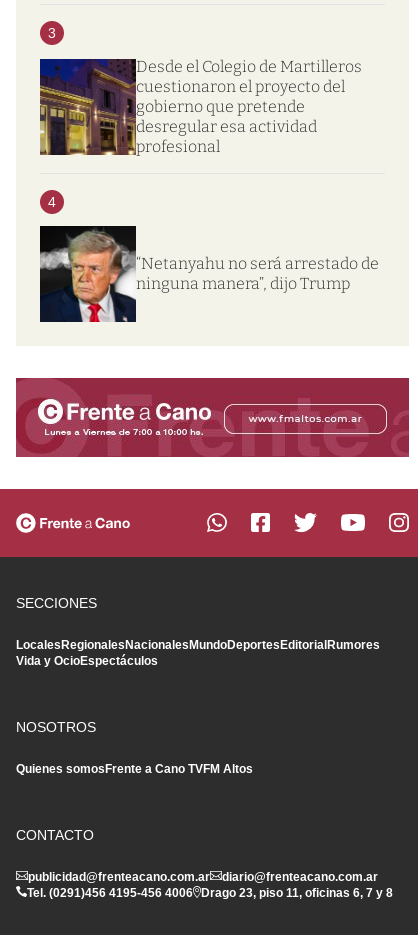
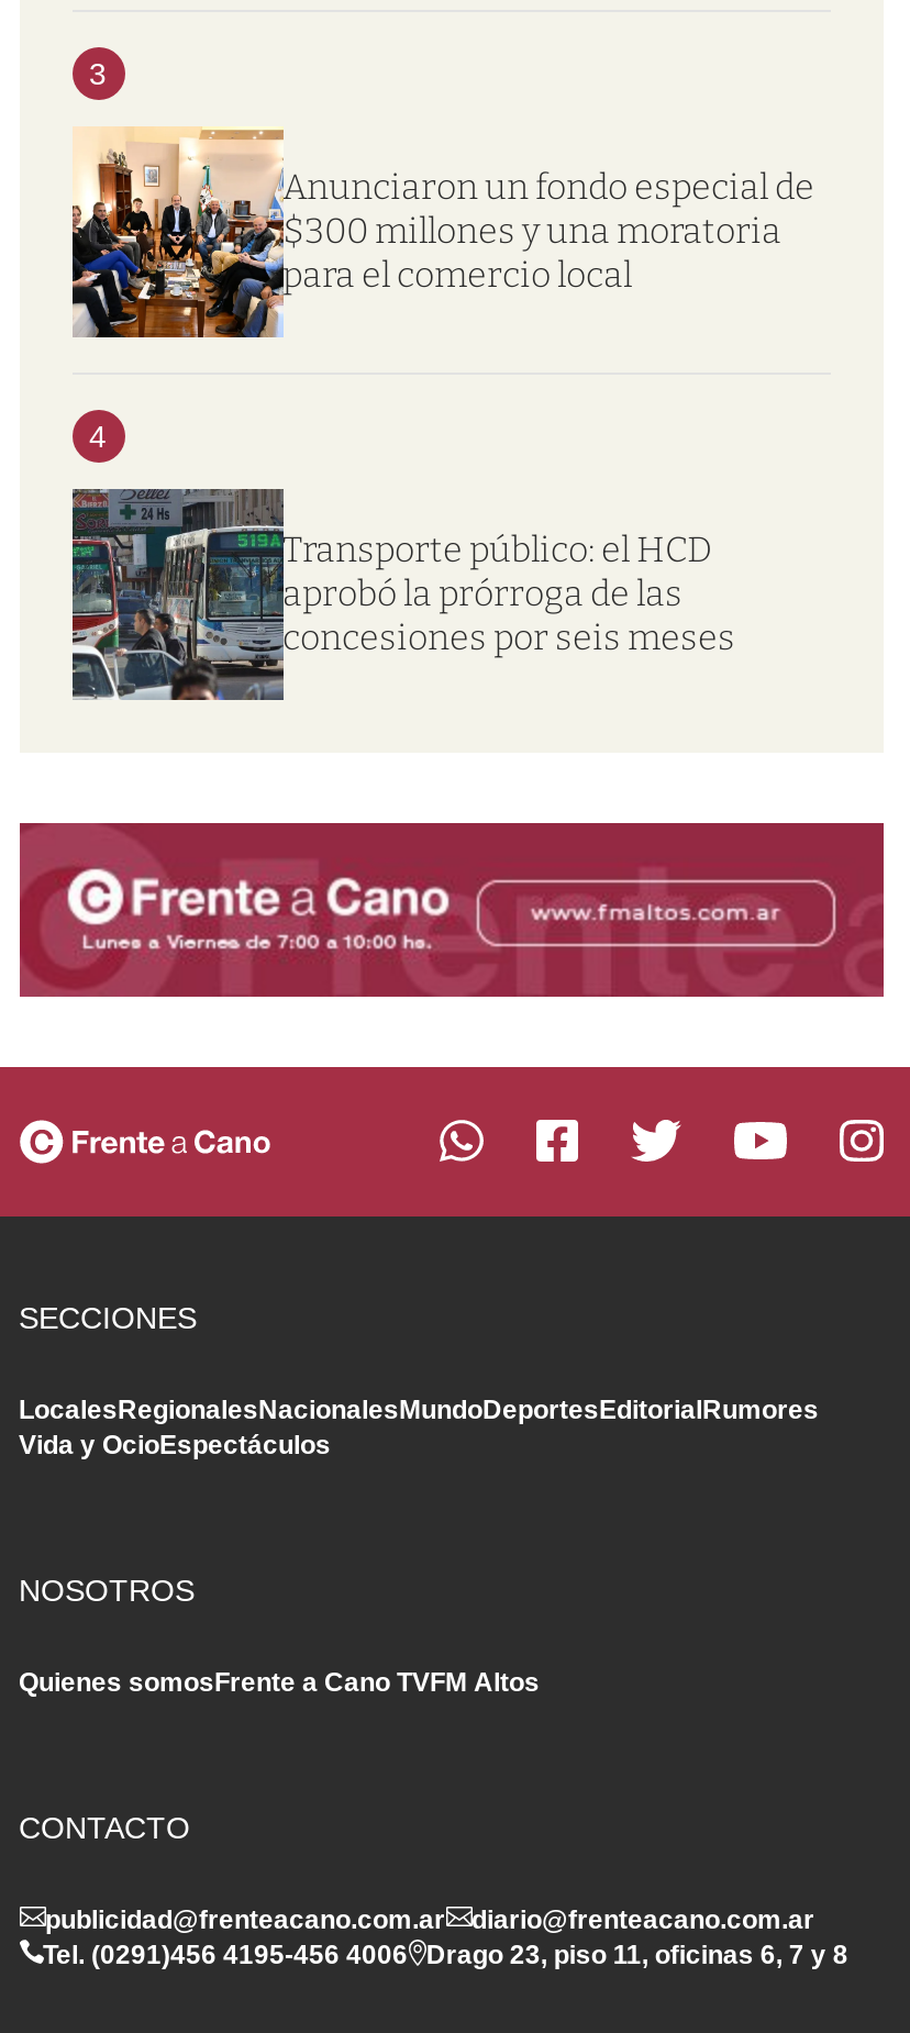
- [image]
- Desde el Colegio de Martilleros
- cuestionaron el proyecto del
- gobierno que pretende
- desregular esa actividad
- profesional
+ [image]
+ Anunciaron un fondo especial de
+ $300 millones y una moratoria
+ para el comercio local

- [image]
- “Netanyahu no será arrestado de
- ninguna manera”, dijo Trump
+ [image]
+ Transporte público: el HCD
+ aprobó la prórroga de las
+ concesiones por seis meses
